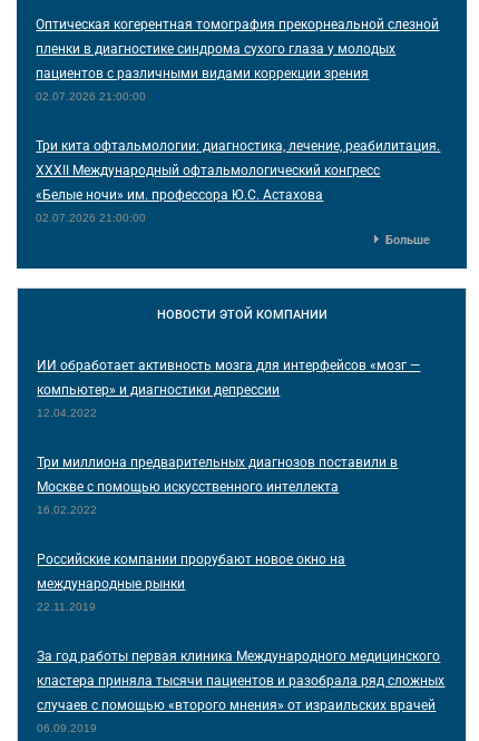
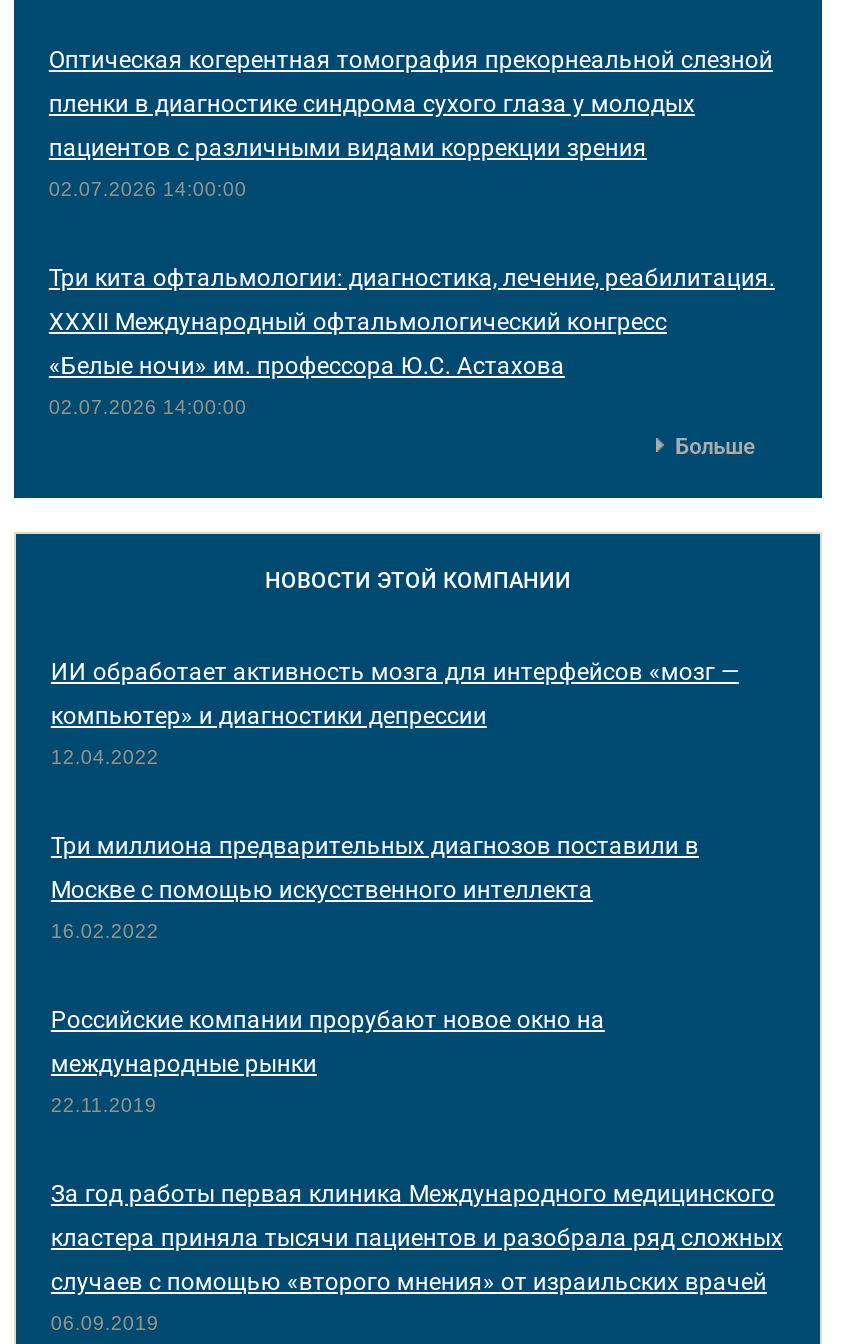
- 02.07.2026 21:00:00
+ 02.07.2026 14:00:00

- 02.07.2026 21:00:00
+ 02.07.2026 14:00:00
